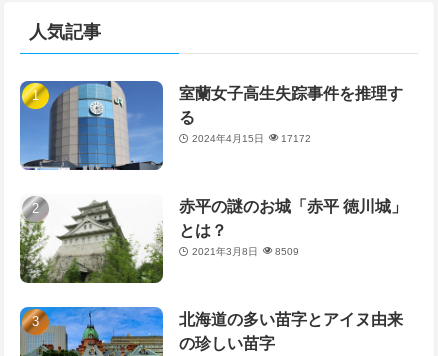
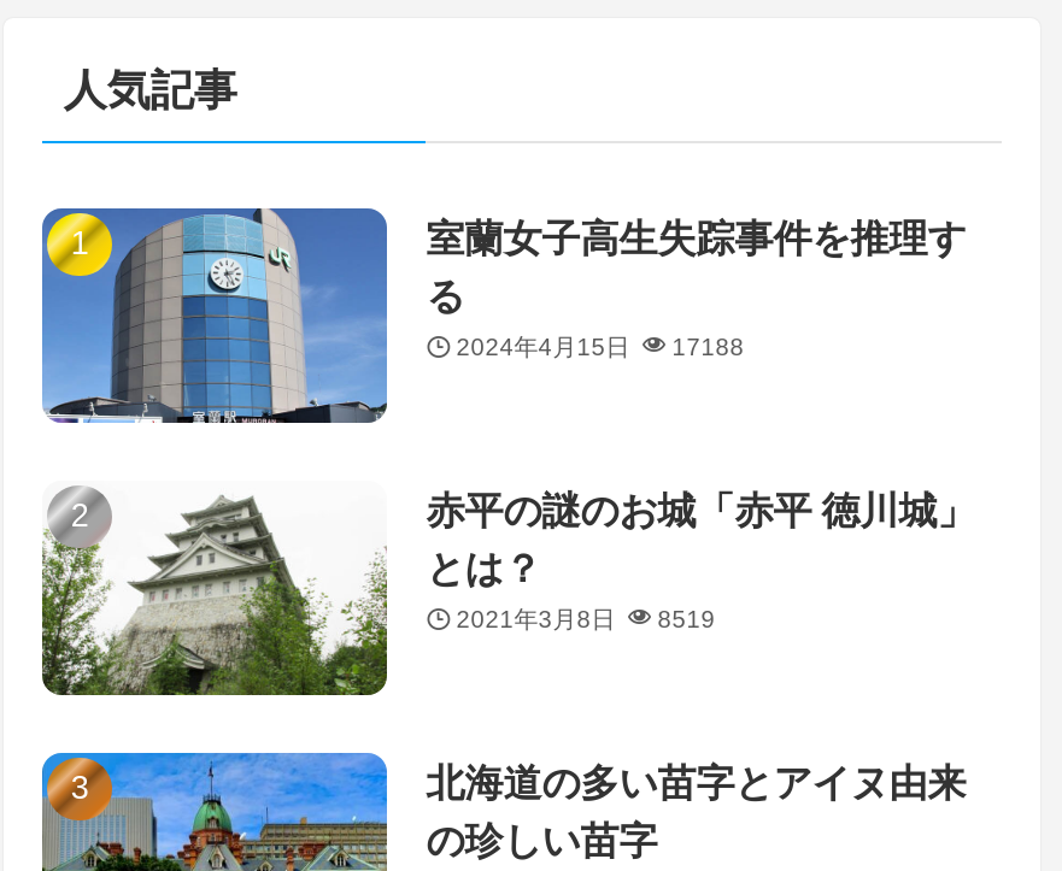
- 2024年4月15日 17172
+ 2024年4月15日 17188

- 2021年3月8日 8509
+ 2021年3月8日 8519
